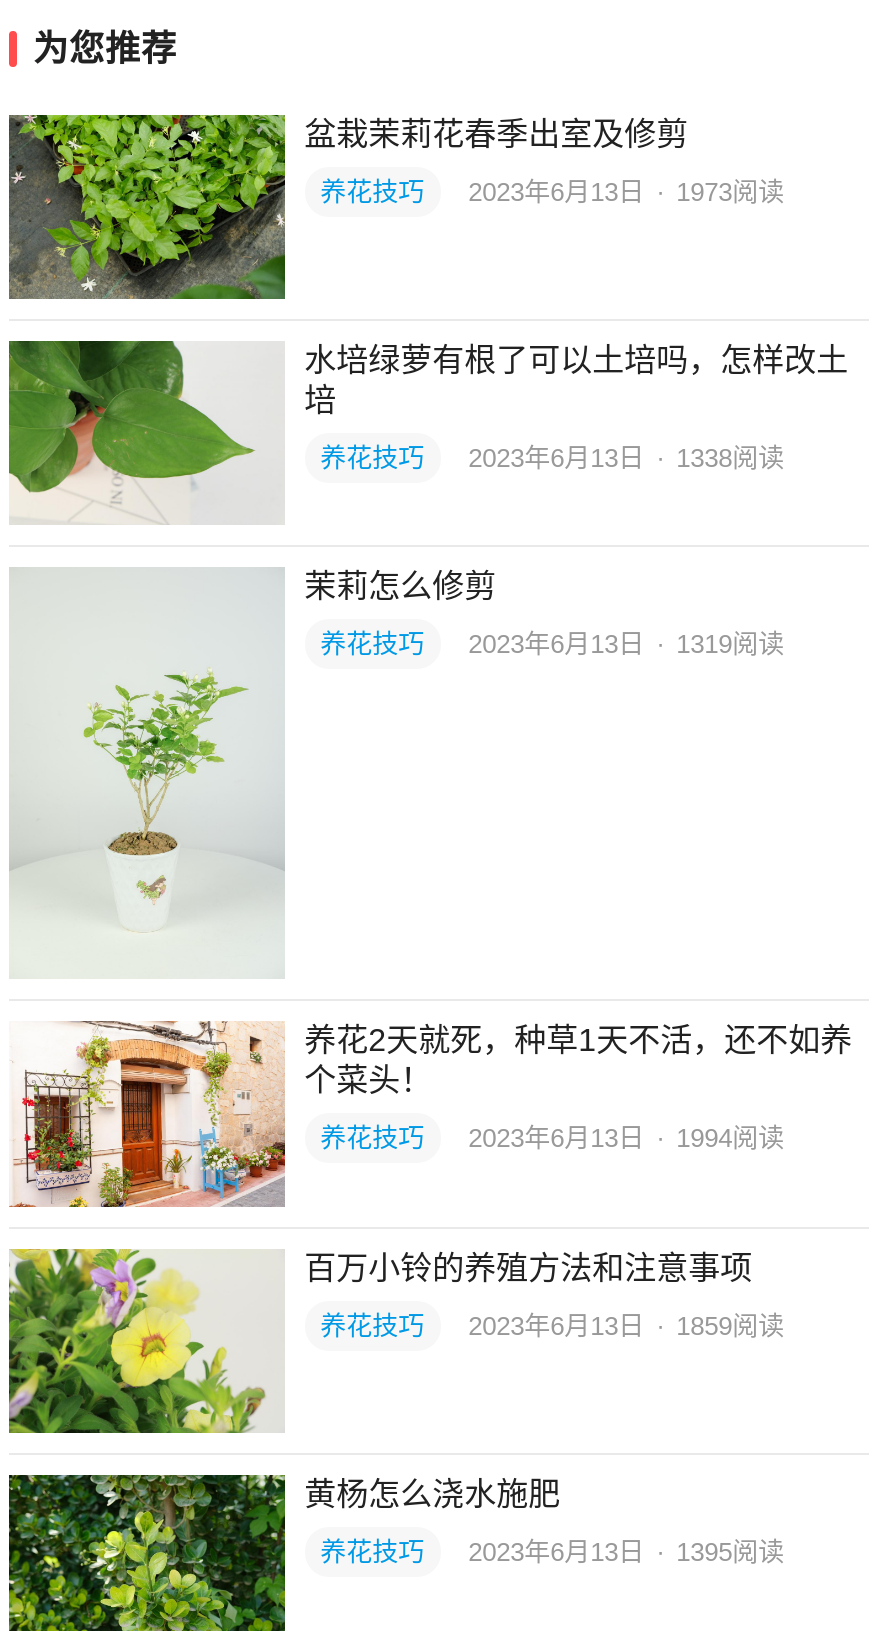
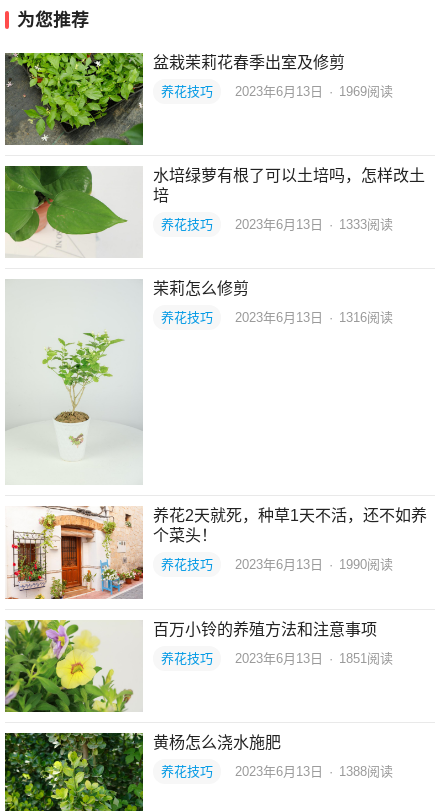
- 养花技巧 2023年6月13日 · 1973阅读
+ 养花技巧 2023年6月13日 · 1969阅读

- 养花技巧 2023年6月13日 · 1338阅读
+ 养花技巧 2023年6月13日 · 1333阅读

- 养花技巧 2023年6月13日 · 1319阅读
+ 养花技巧 2023年6月13日 · 1316阅读

- 养花技巧 2023年6月13日 · 1994阅读
+ 养花技巧 2023年6月13日 · 1990阅读

- 养花技巧 2023年6月13日 · 1859阅读
+ 养花技巧 2023年6月13日 · 1851阅读

- 养花技巧 2023年6月13日 · 1395阅读
+ 养花技巧 2023年6月13日 · 1388阅读
